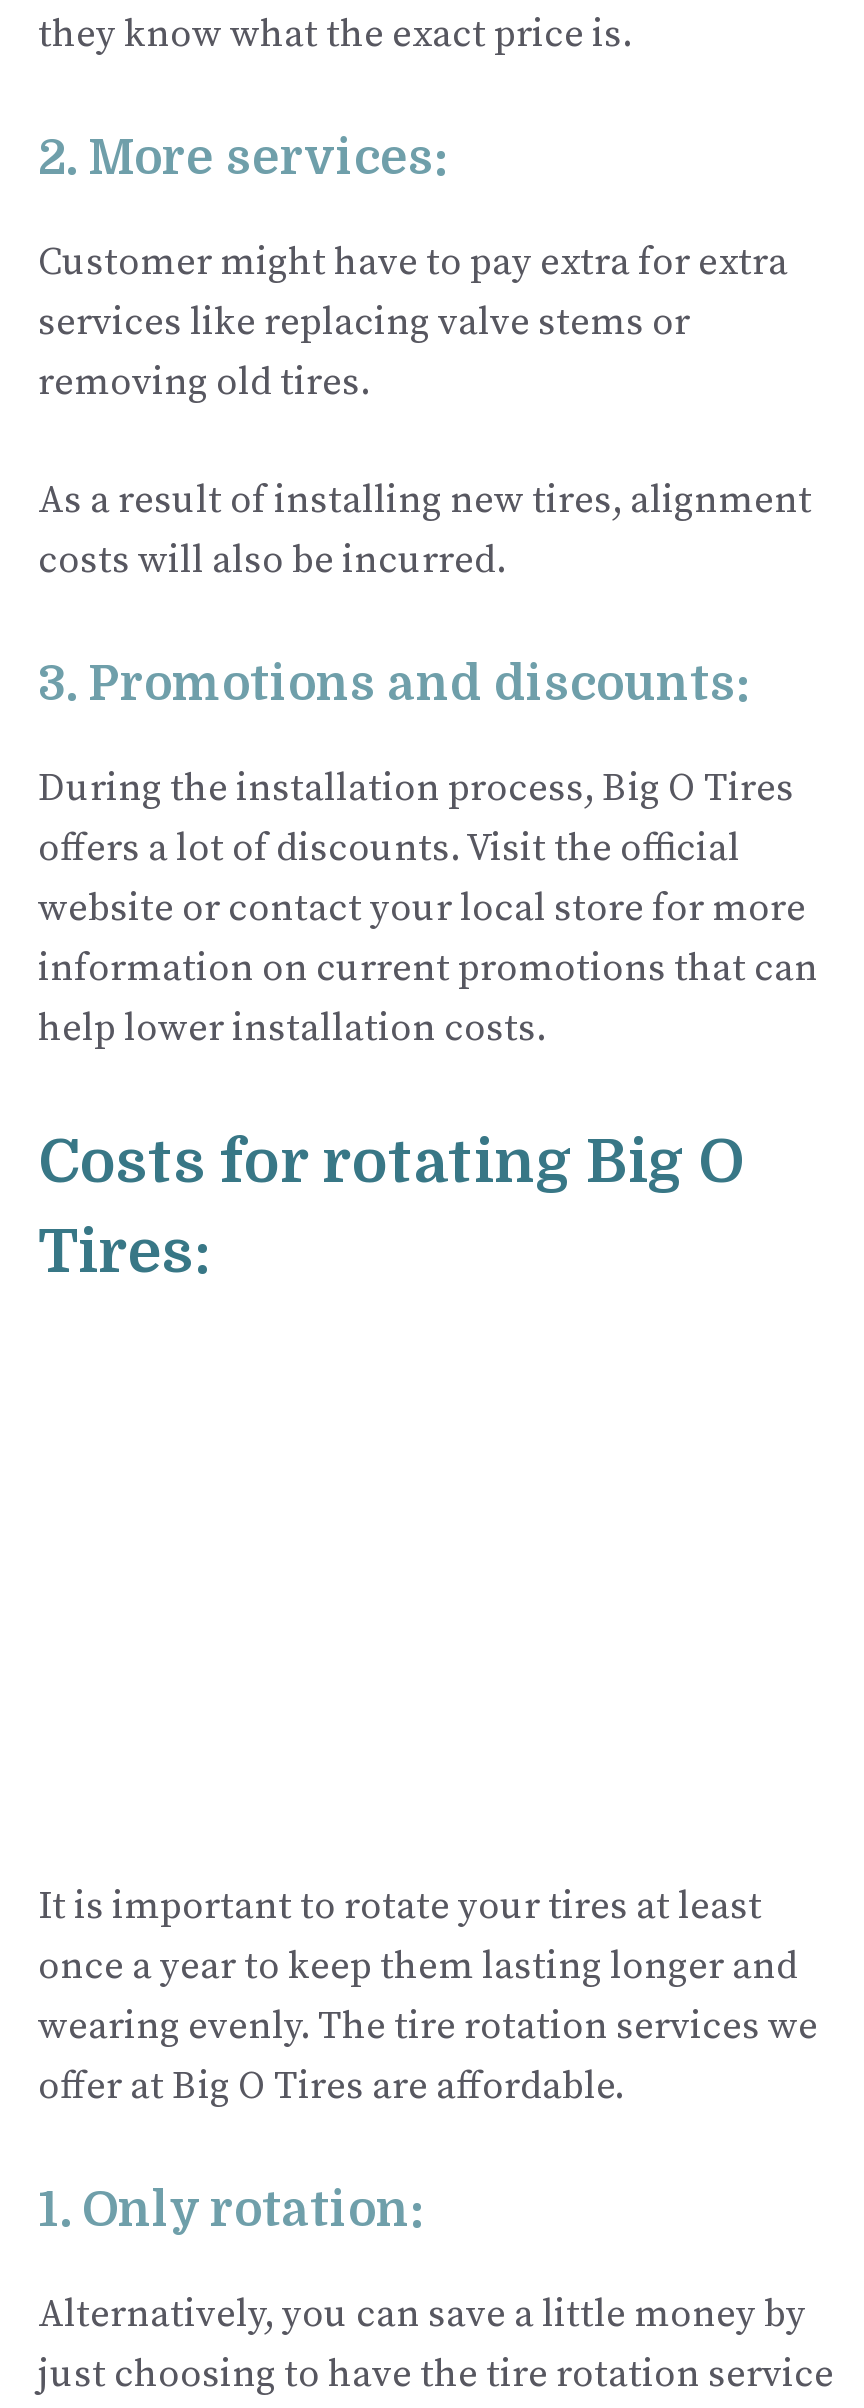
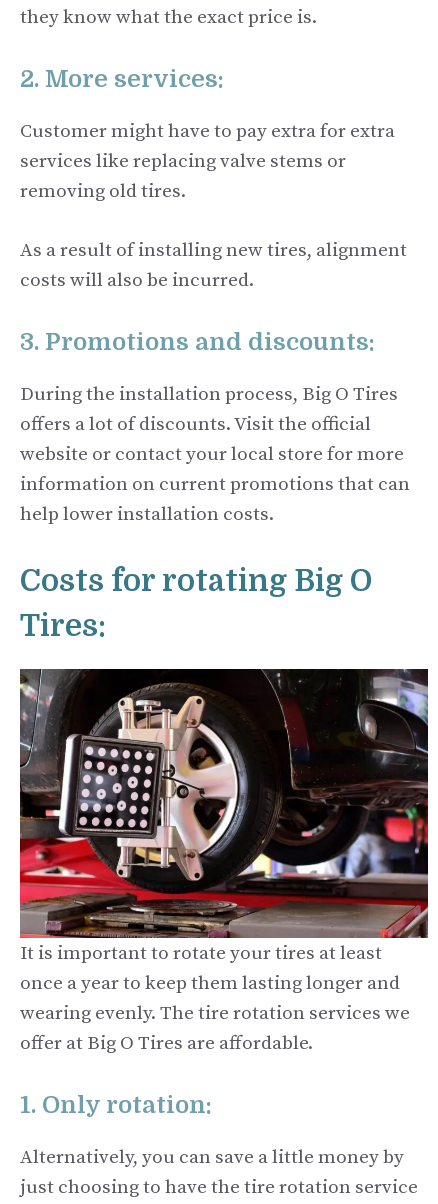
+ [image]
